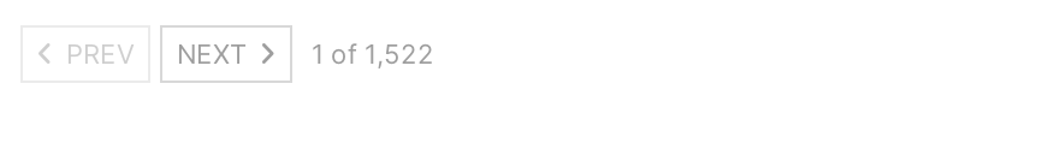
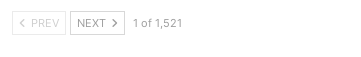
- PREV NEXT 1 of 1,522
+ PREV NEXT 1 of 1,521
